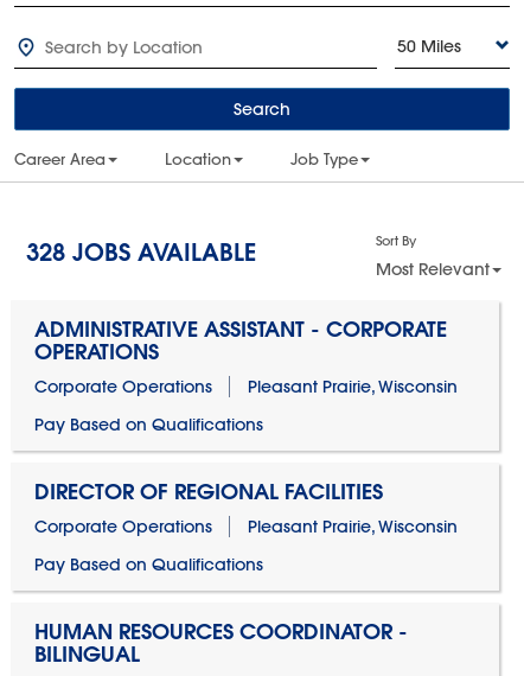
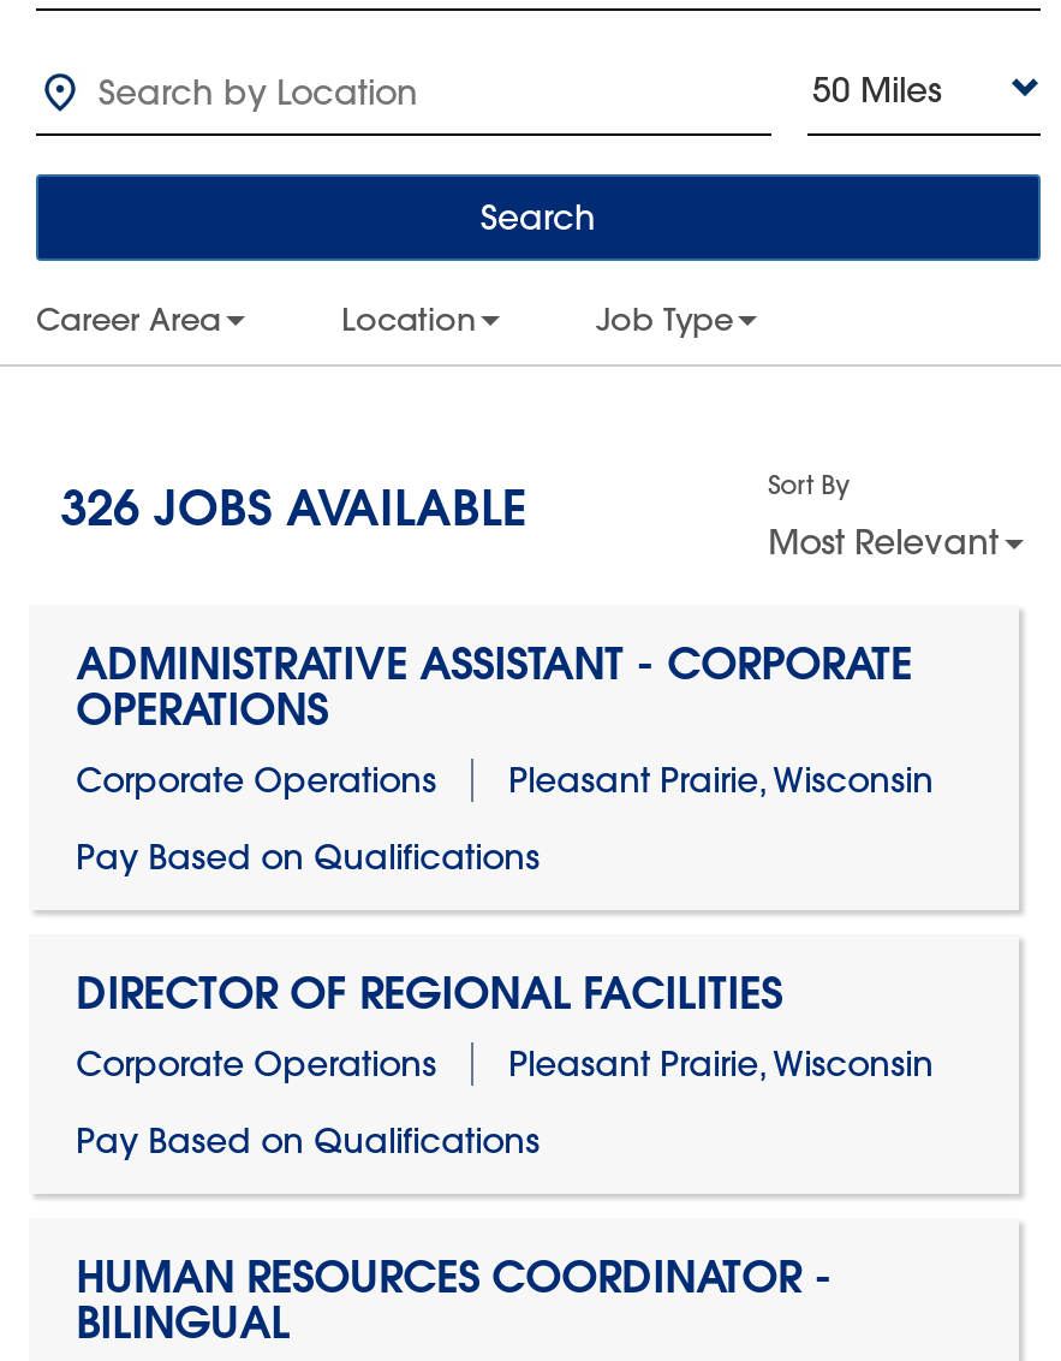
- 328 JOBS AVAILABLE
+ 326 JOBS AVAILABLE
